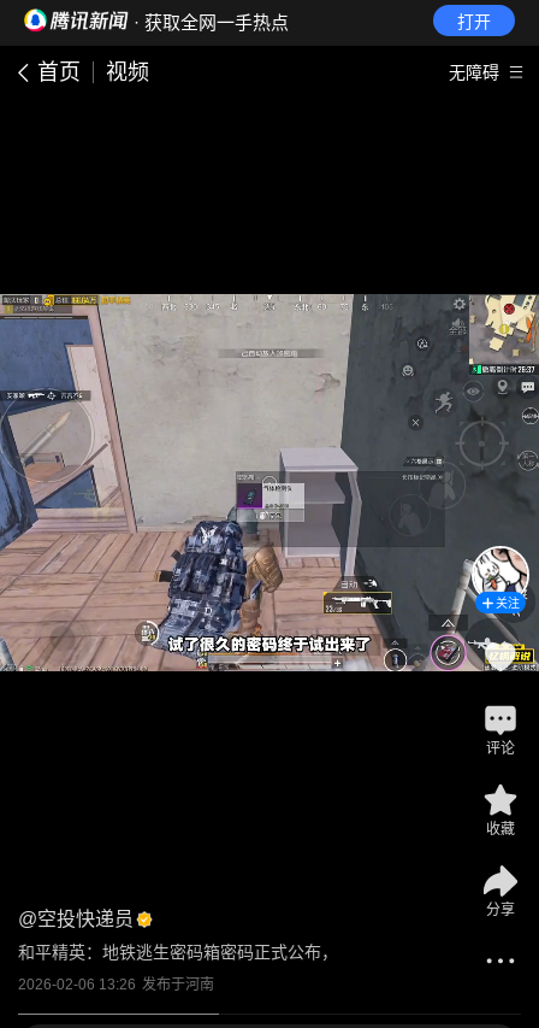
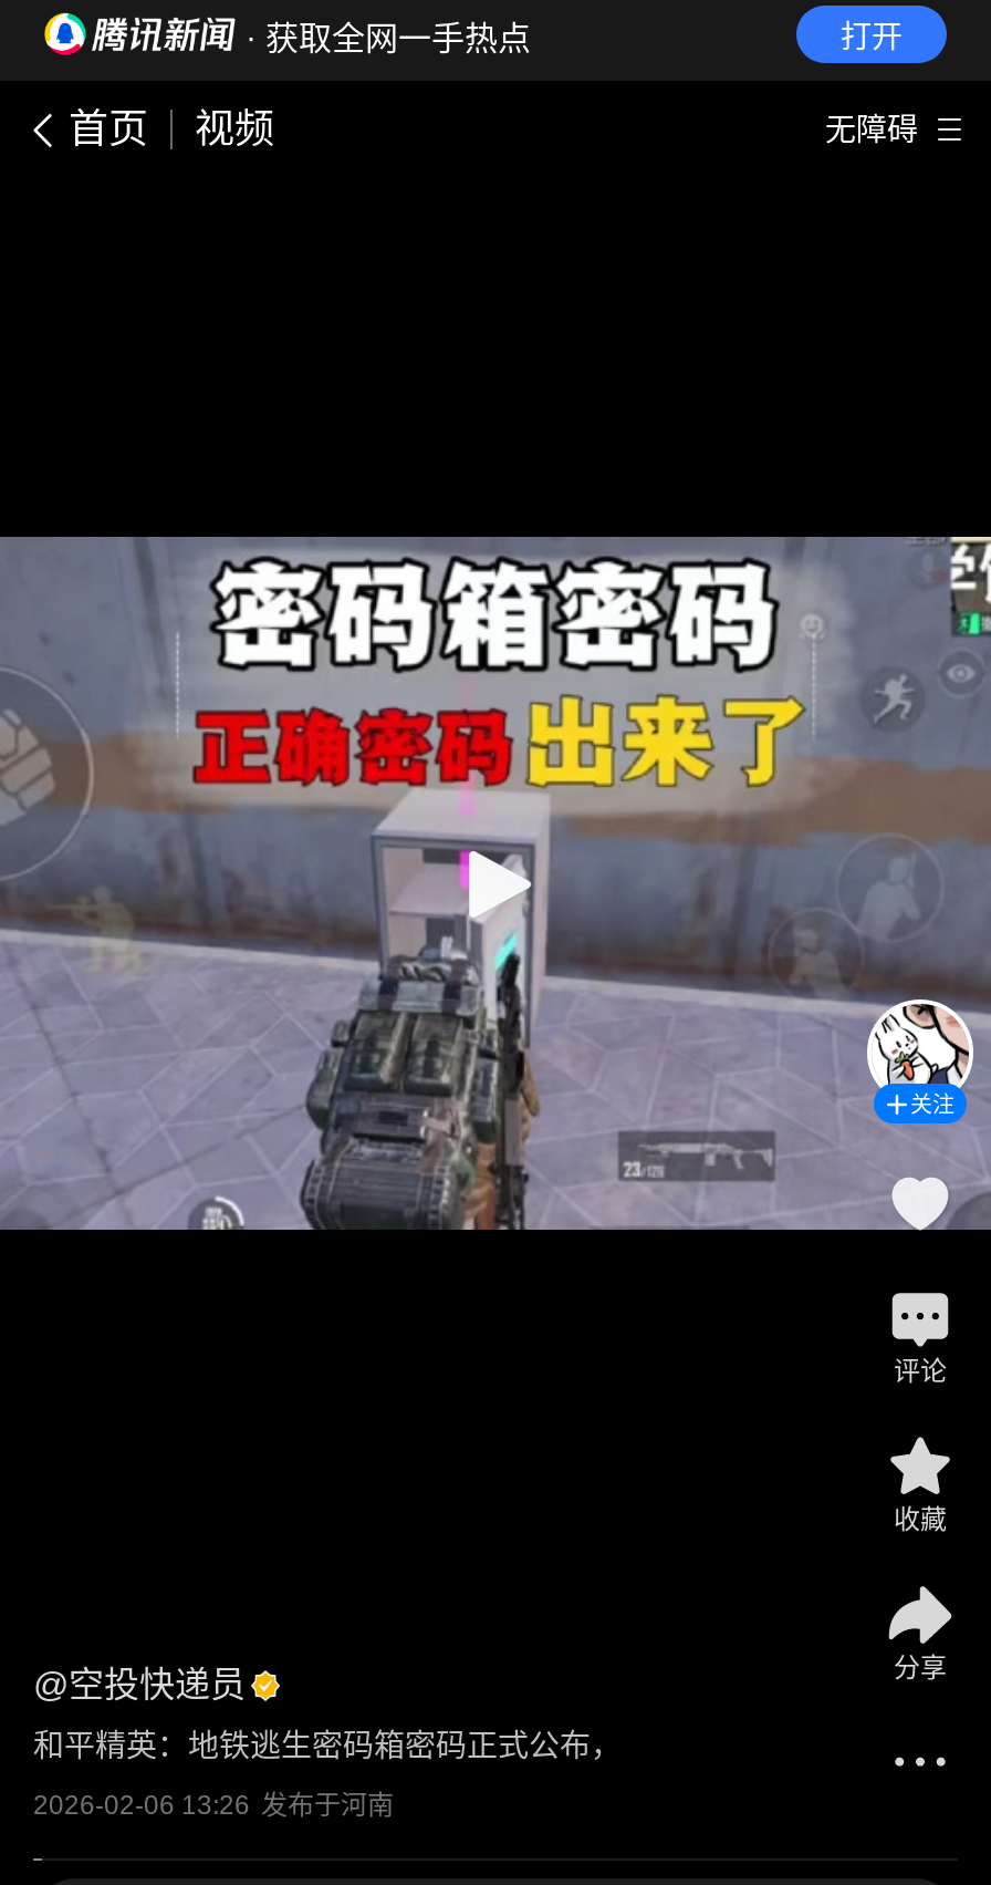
- [image]
+ [image]
